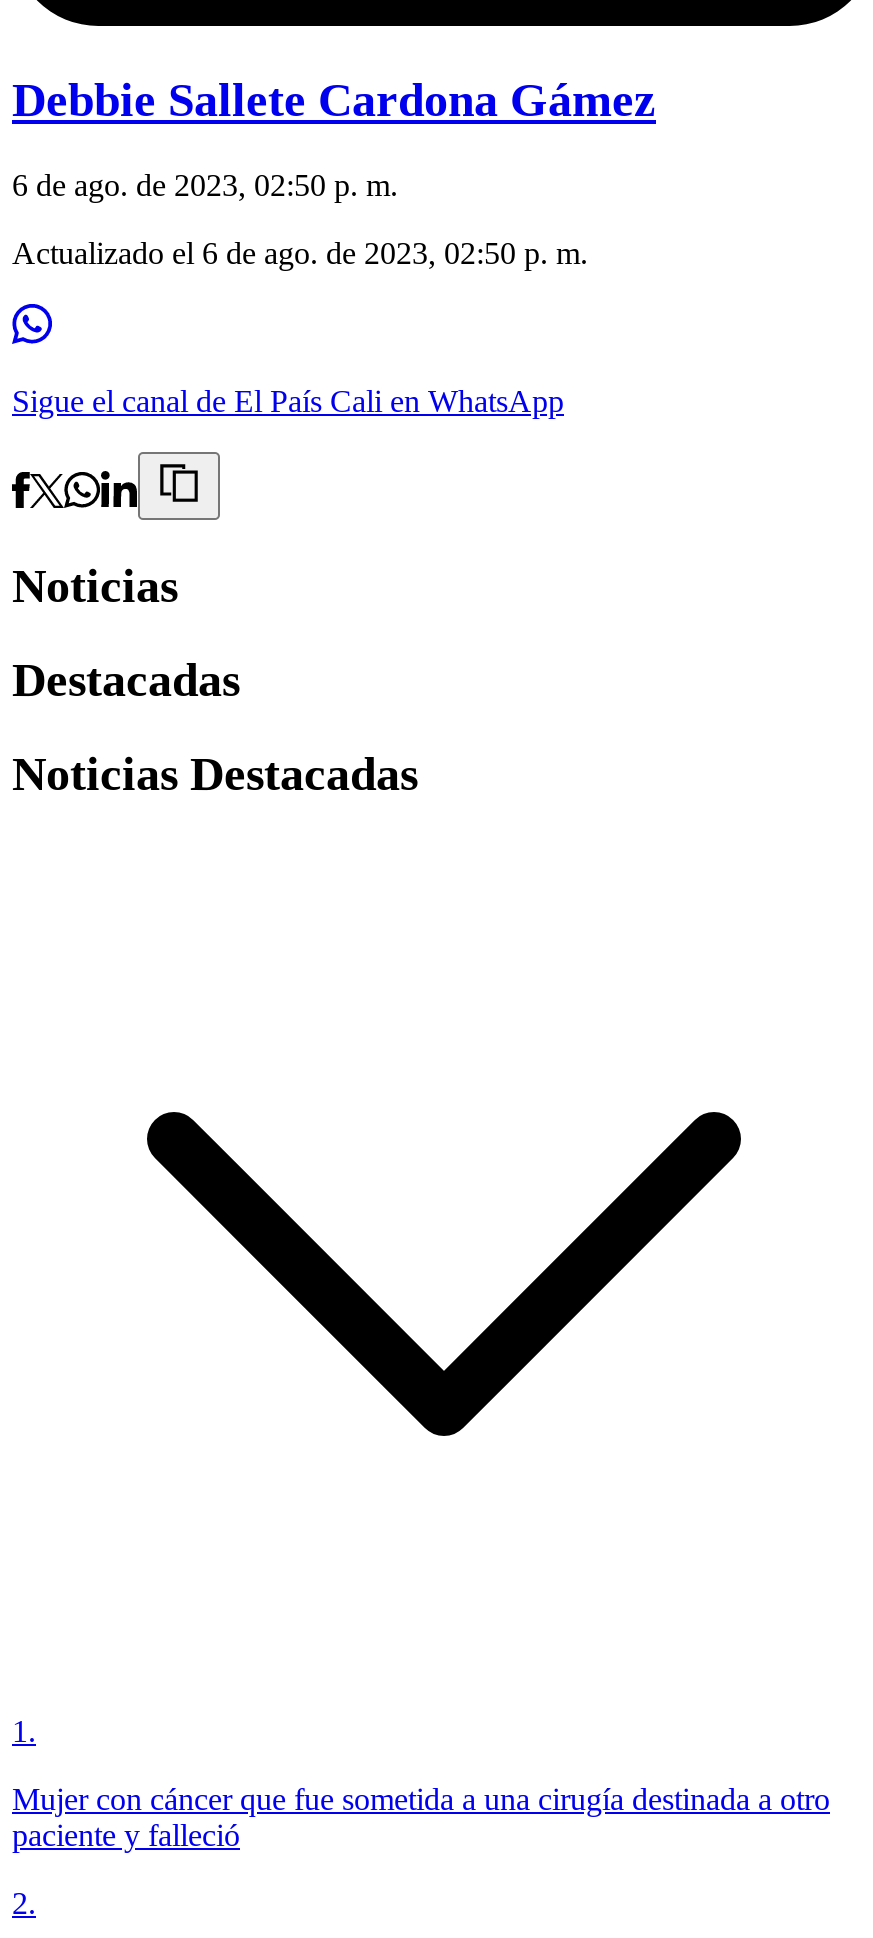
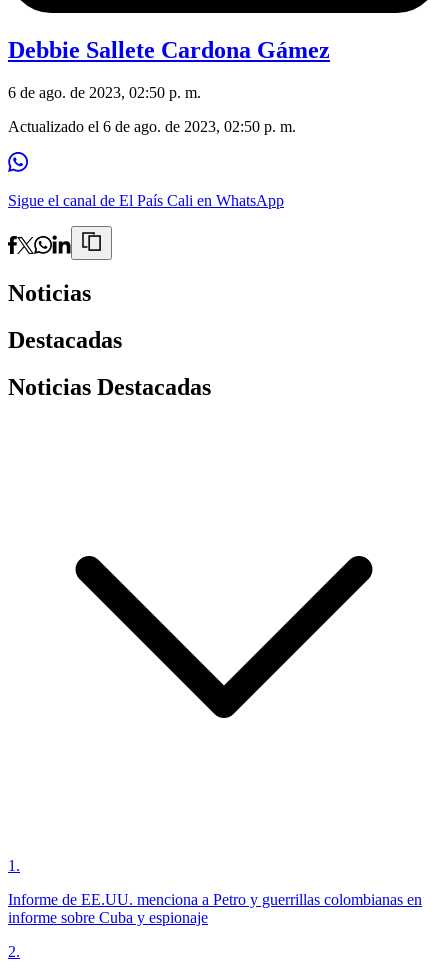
- Mujer con cáncer que fue sometida a una cirugía destinada a otro
- paciente y falleció
+ Informe de EE.UU. menciona a Petro y guerrillas colombianas en
+ informe sobre Cuba y espionaje
